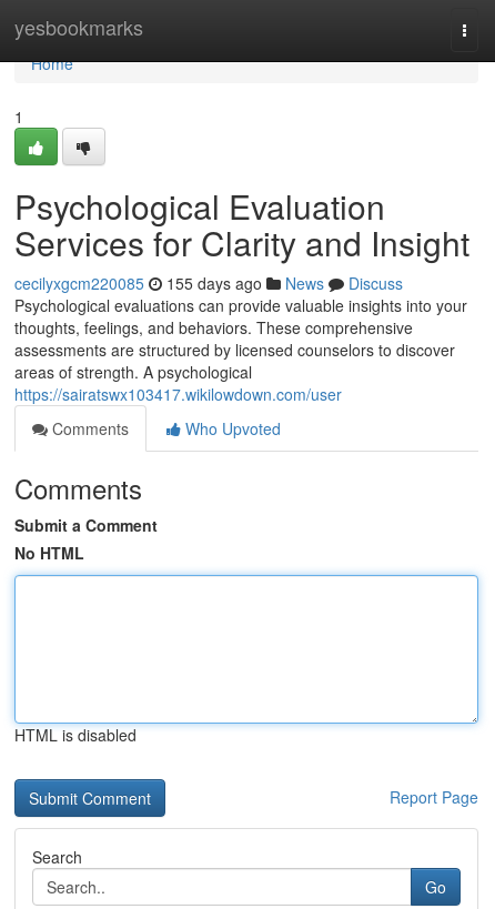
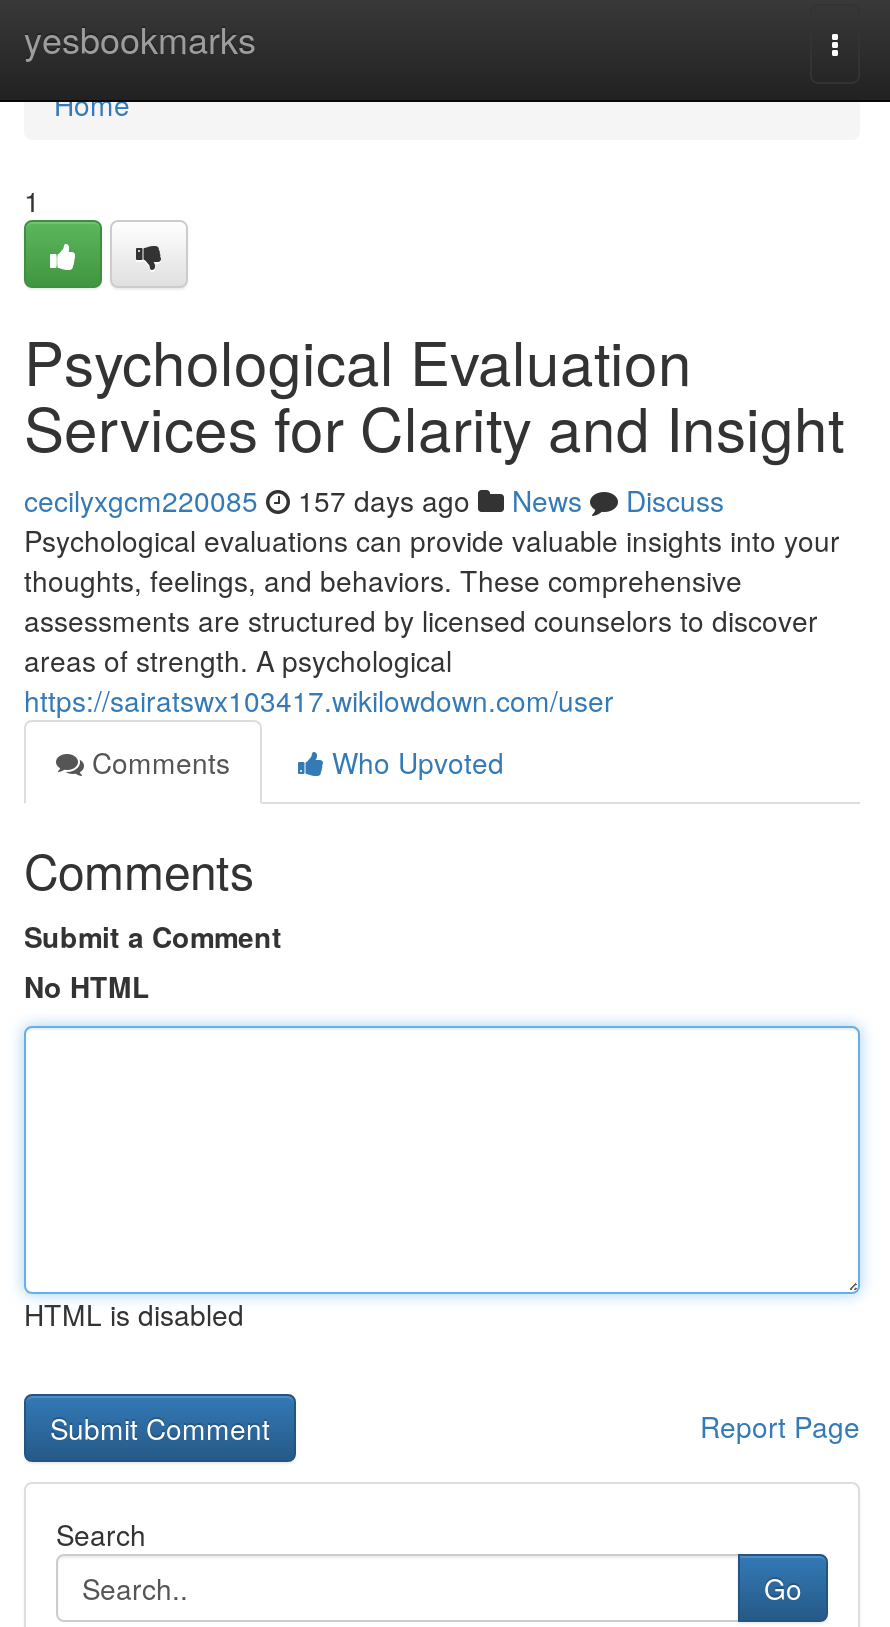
- cecilyxgcm220085 155 days ago News Discuss
+ cecilyxgcm220085 157 days ago News Discuss
